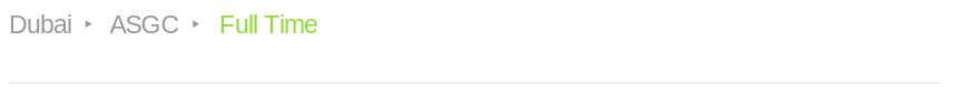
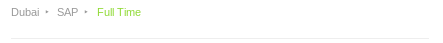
- ASGC
+ SAP
